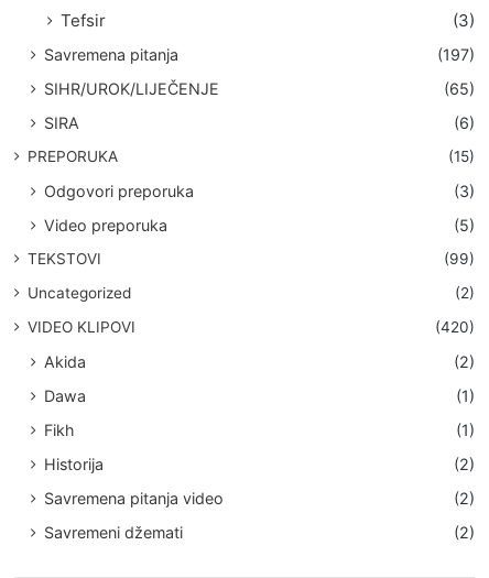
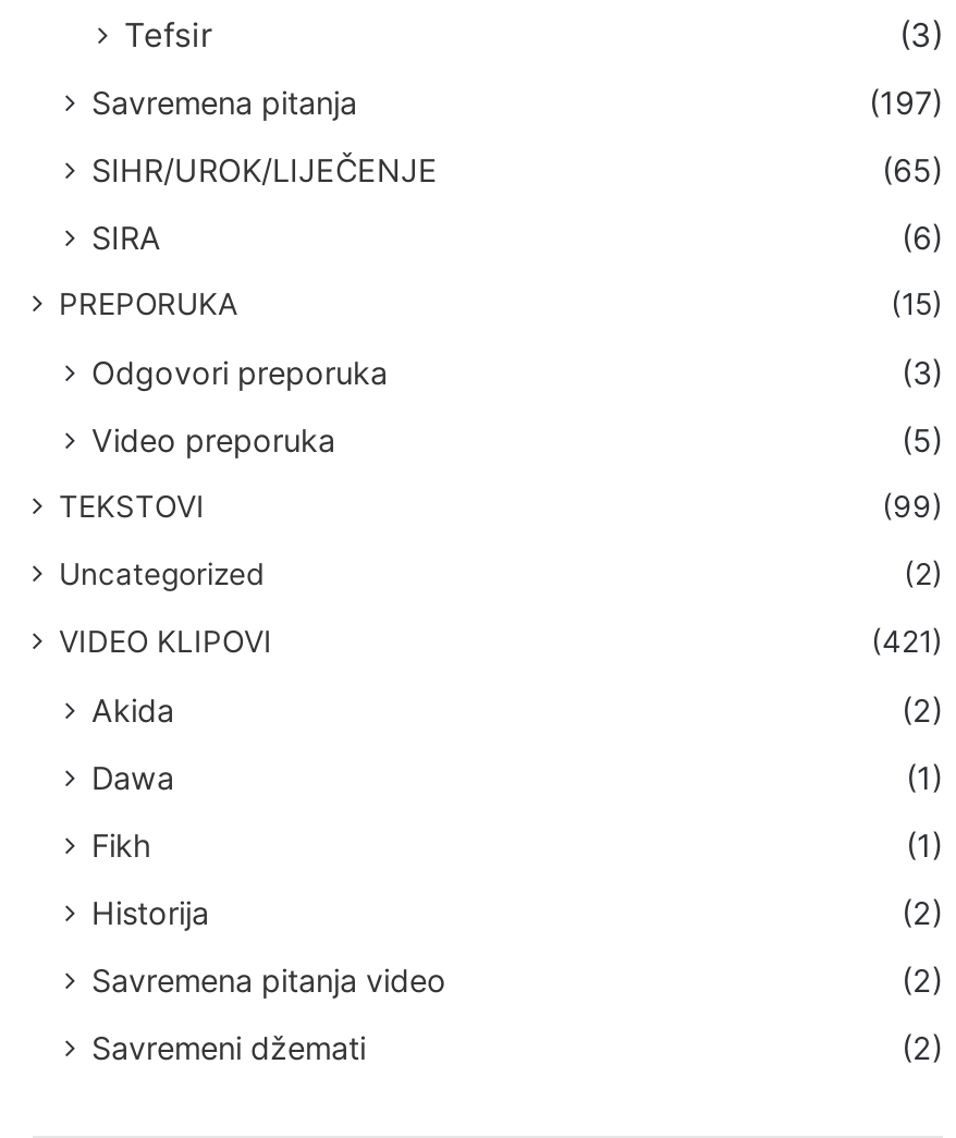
- (420)
+ (421)
